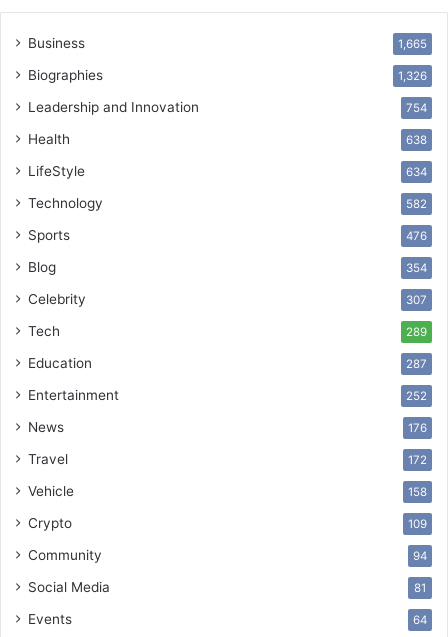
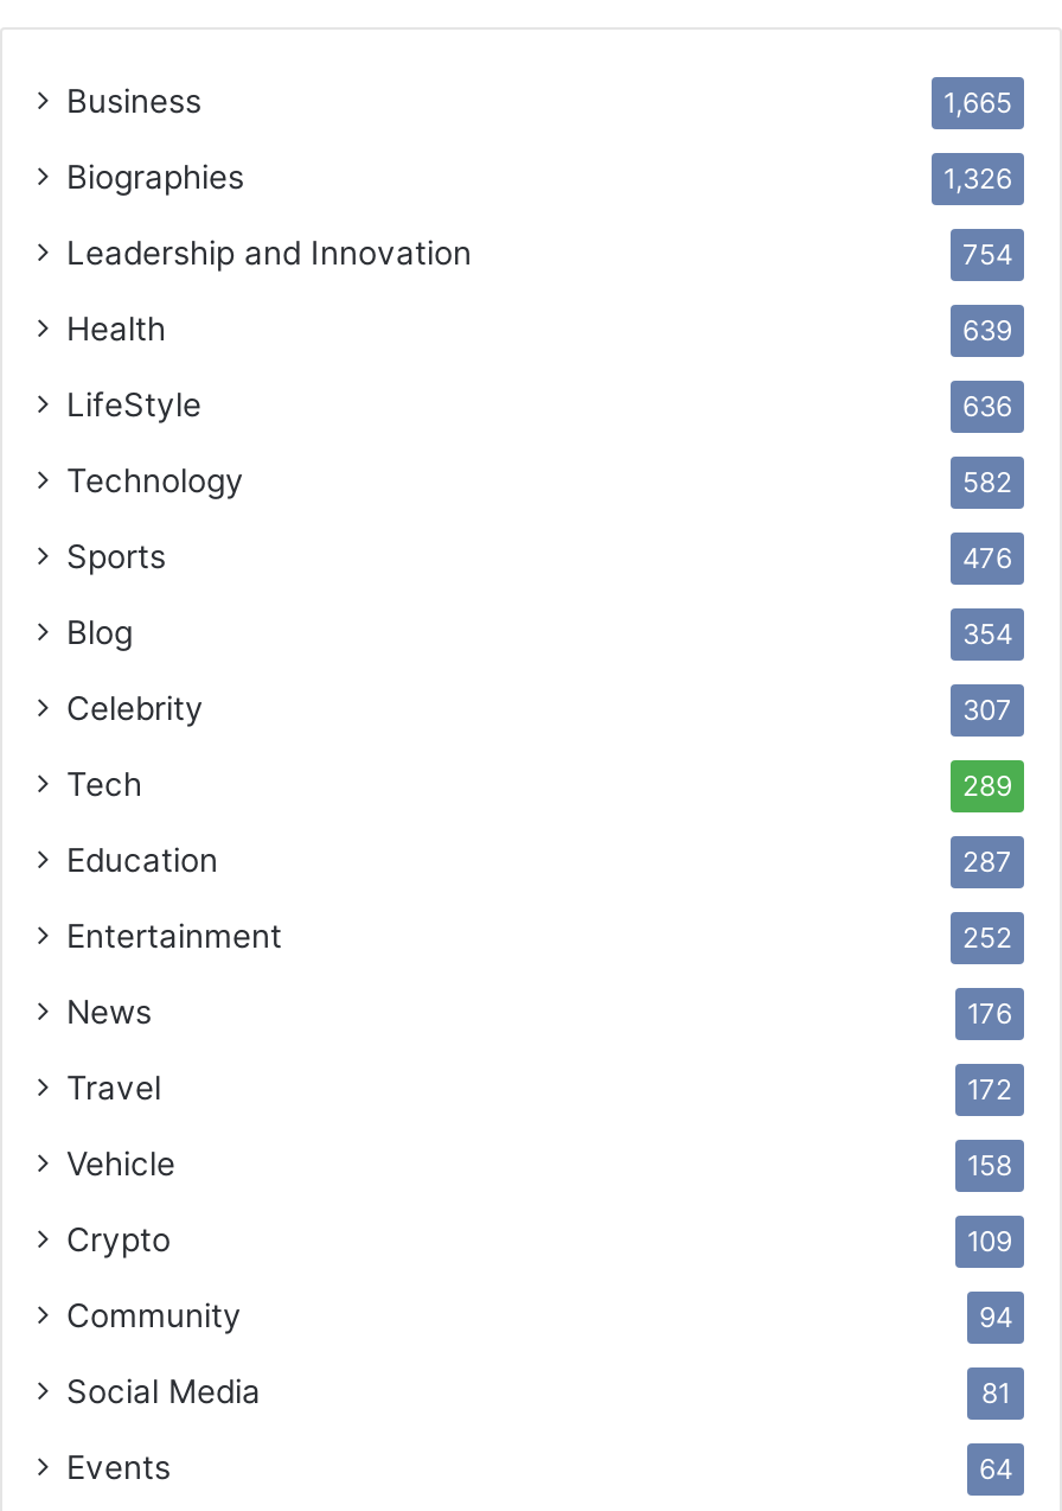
- 638
+ 639

- 634
+ 636
